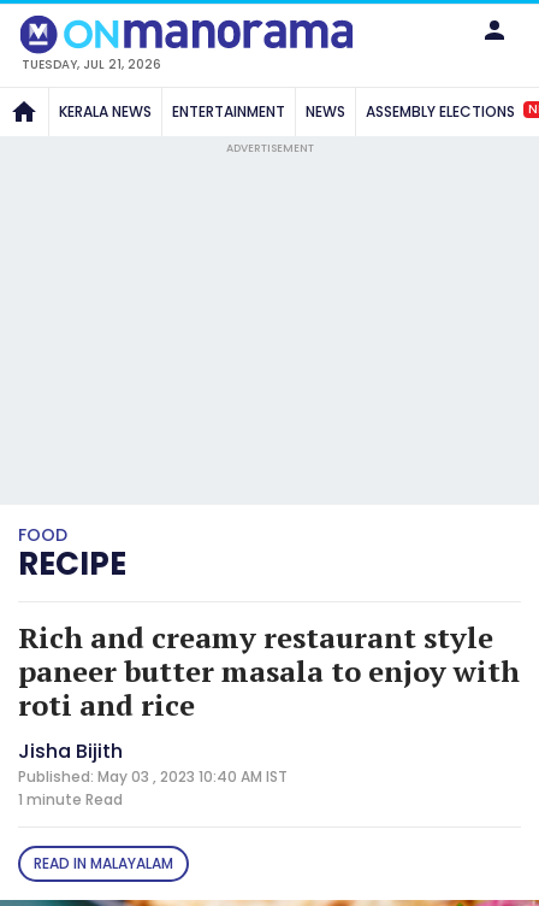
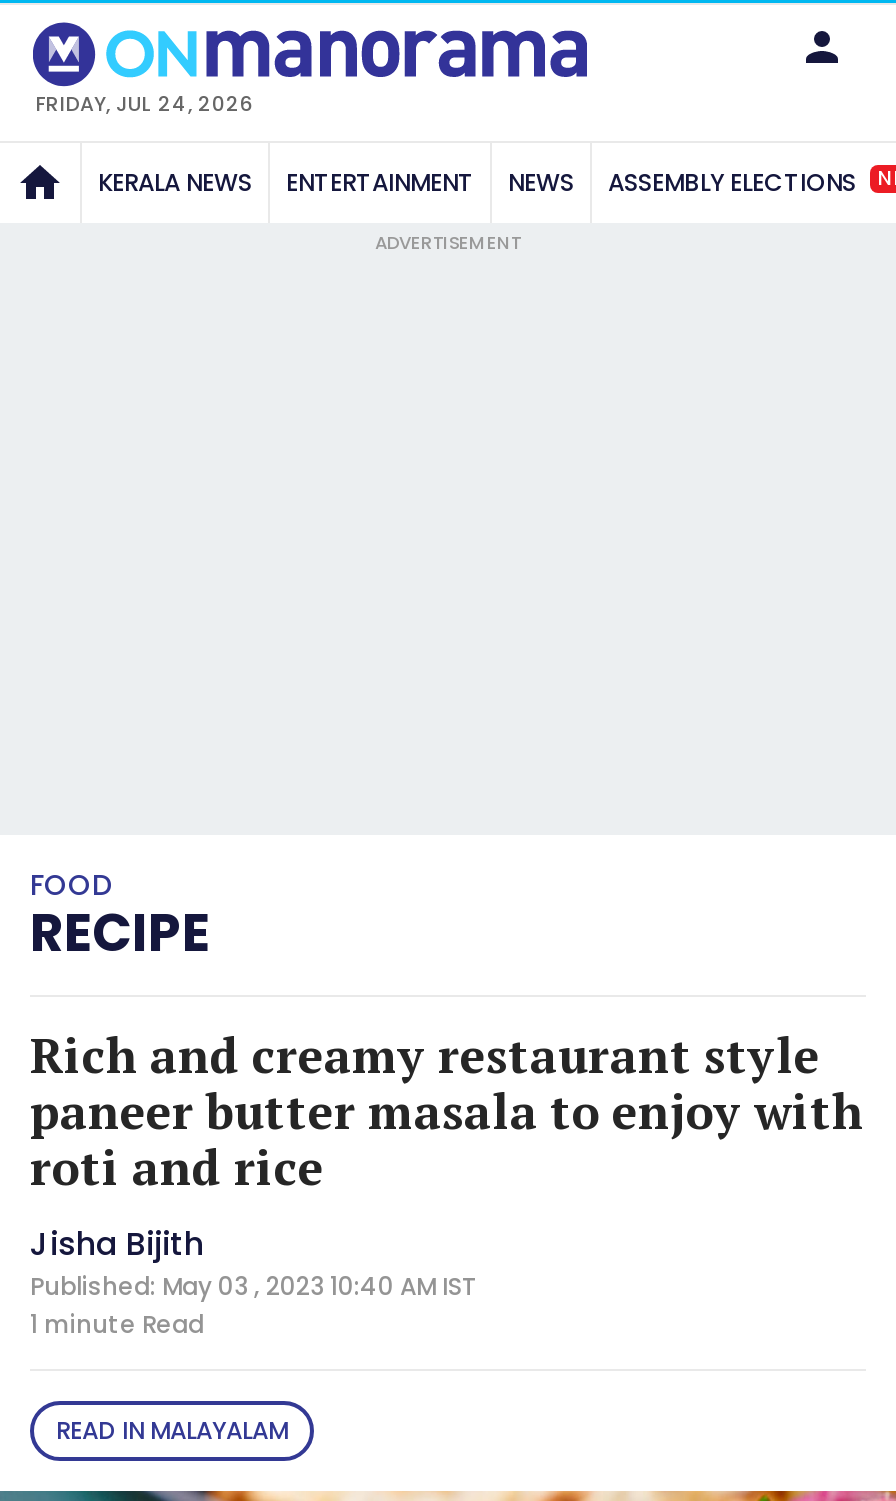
- TUESDAY, JUL 21, 2026
+ FRIDAY, JUL 24, 2026
